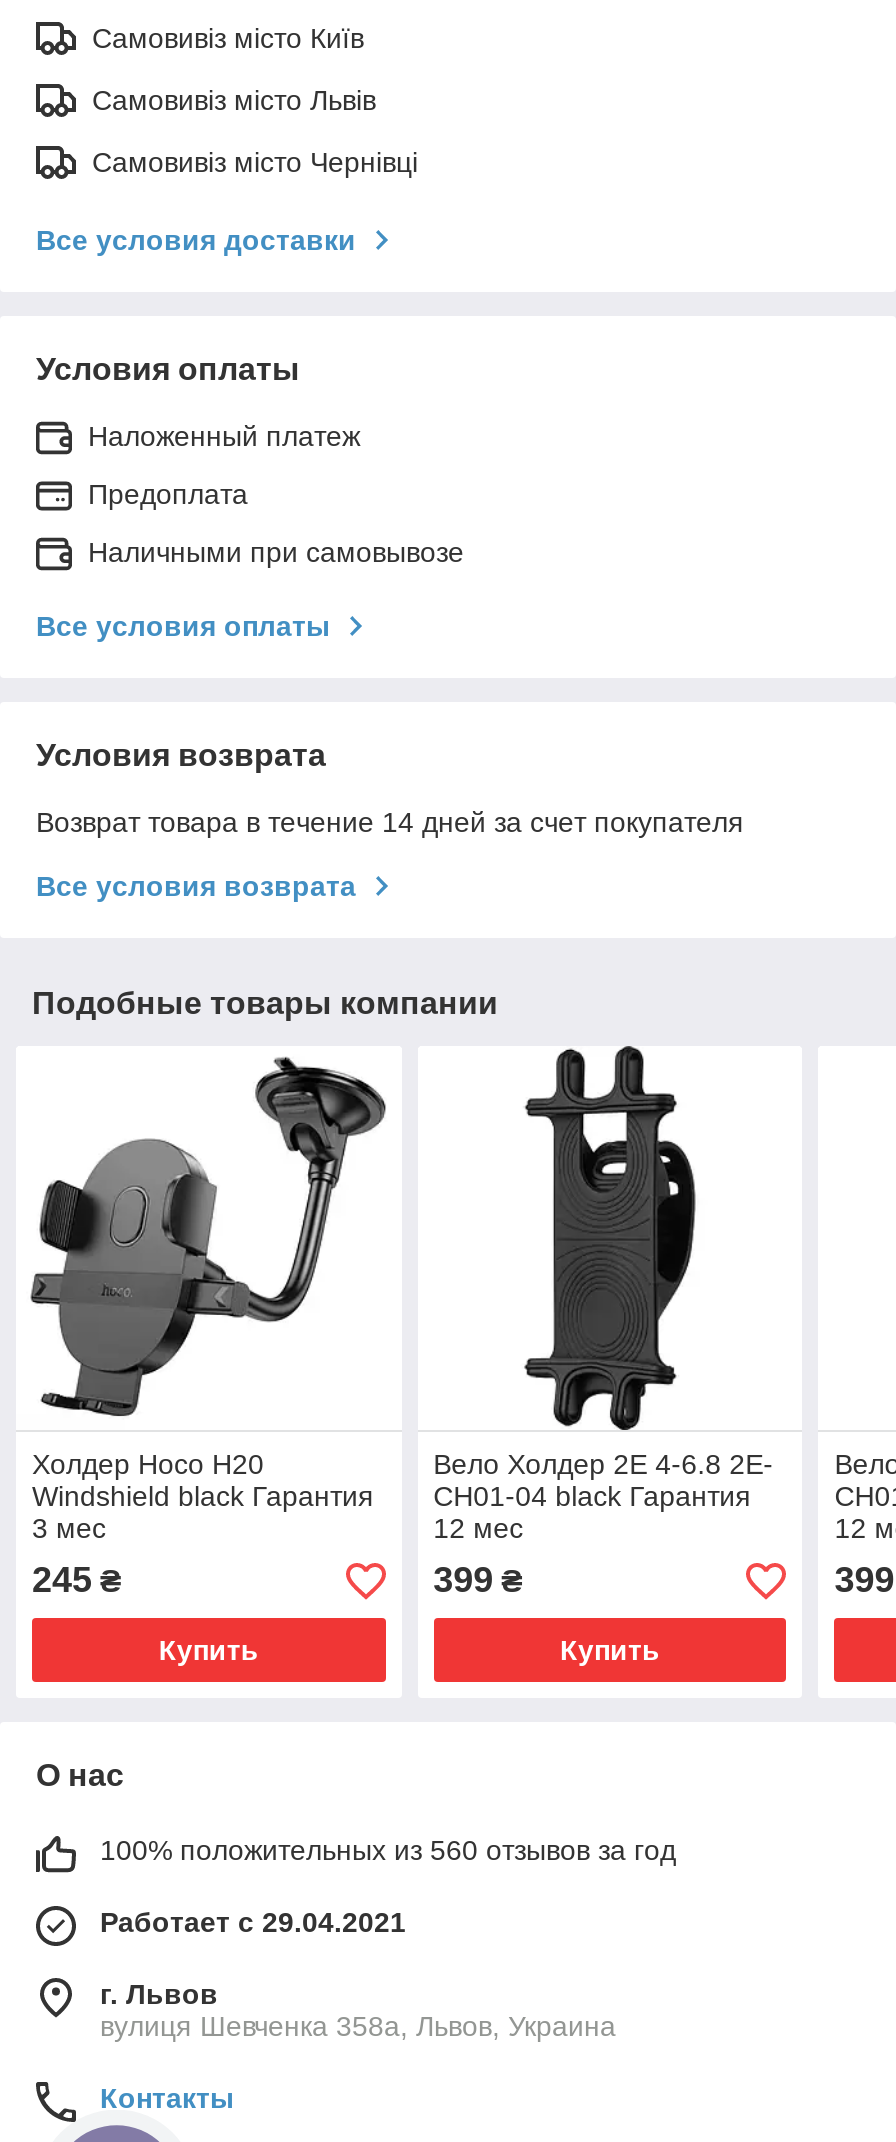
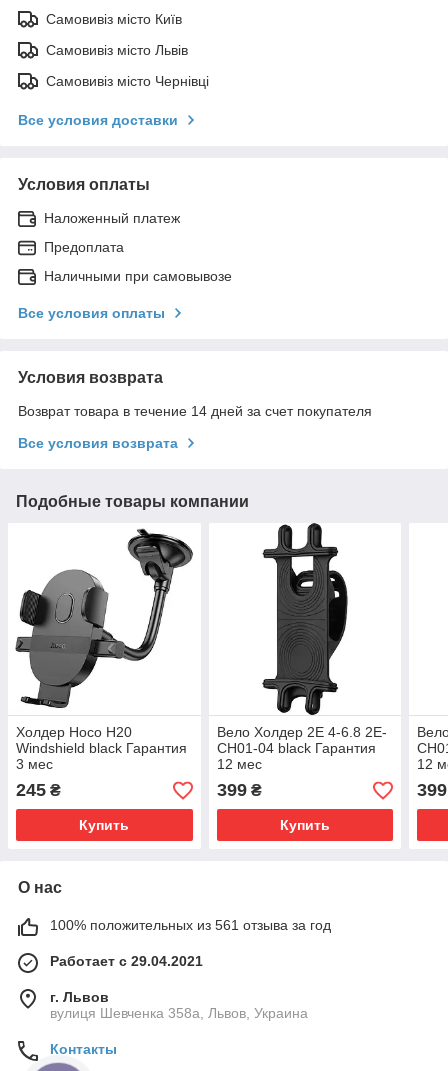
- 100% положительных из 560 отзывов за год
+ 100% положительных из 561 отзыва за год
